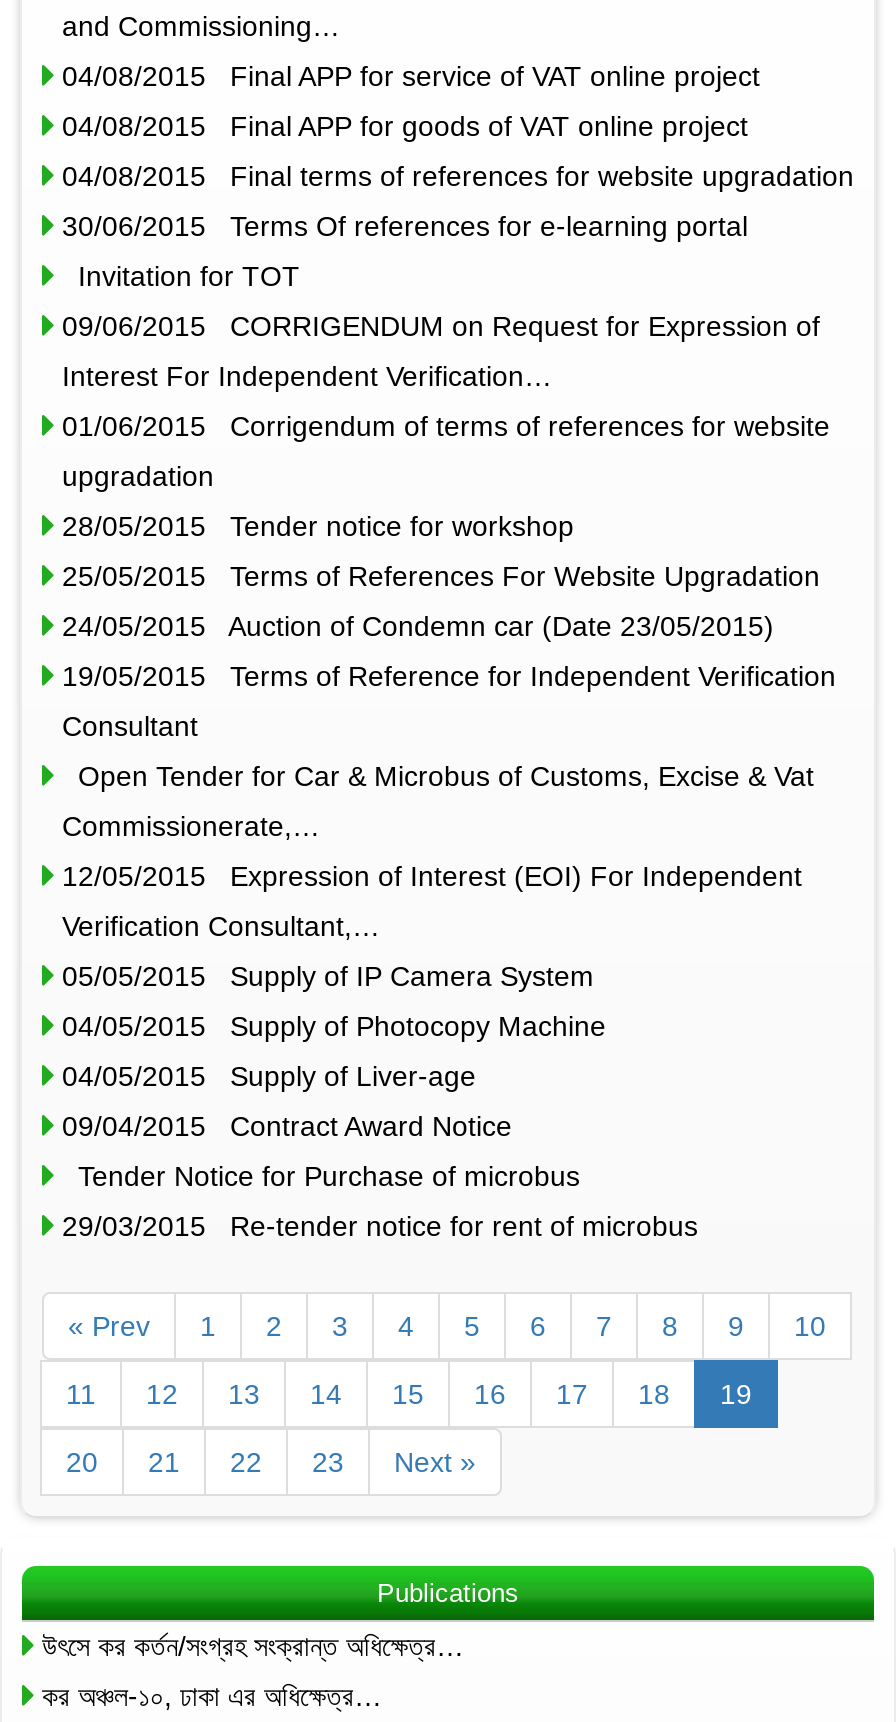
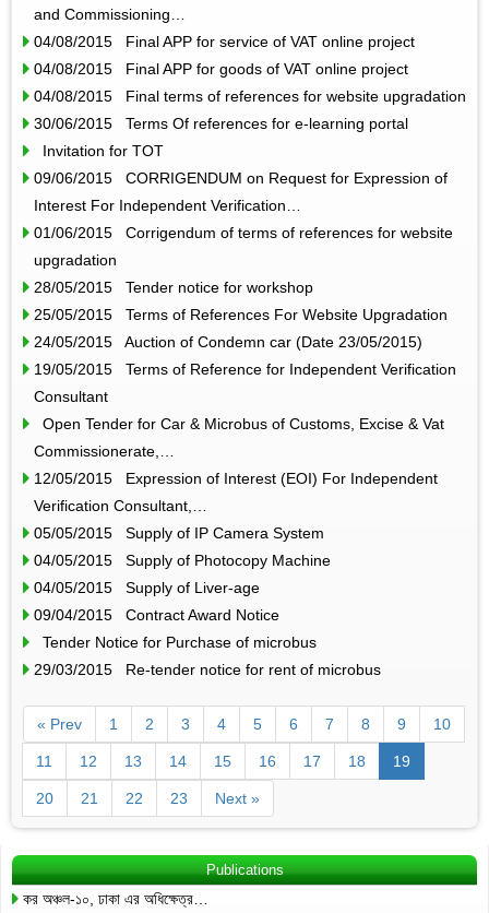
- উৎসে কর কর্তন/সংগ্রহ সংক্রান্ত অধিক্ষেত্র…
